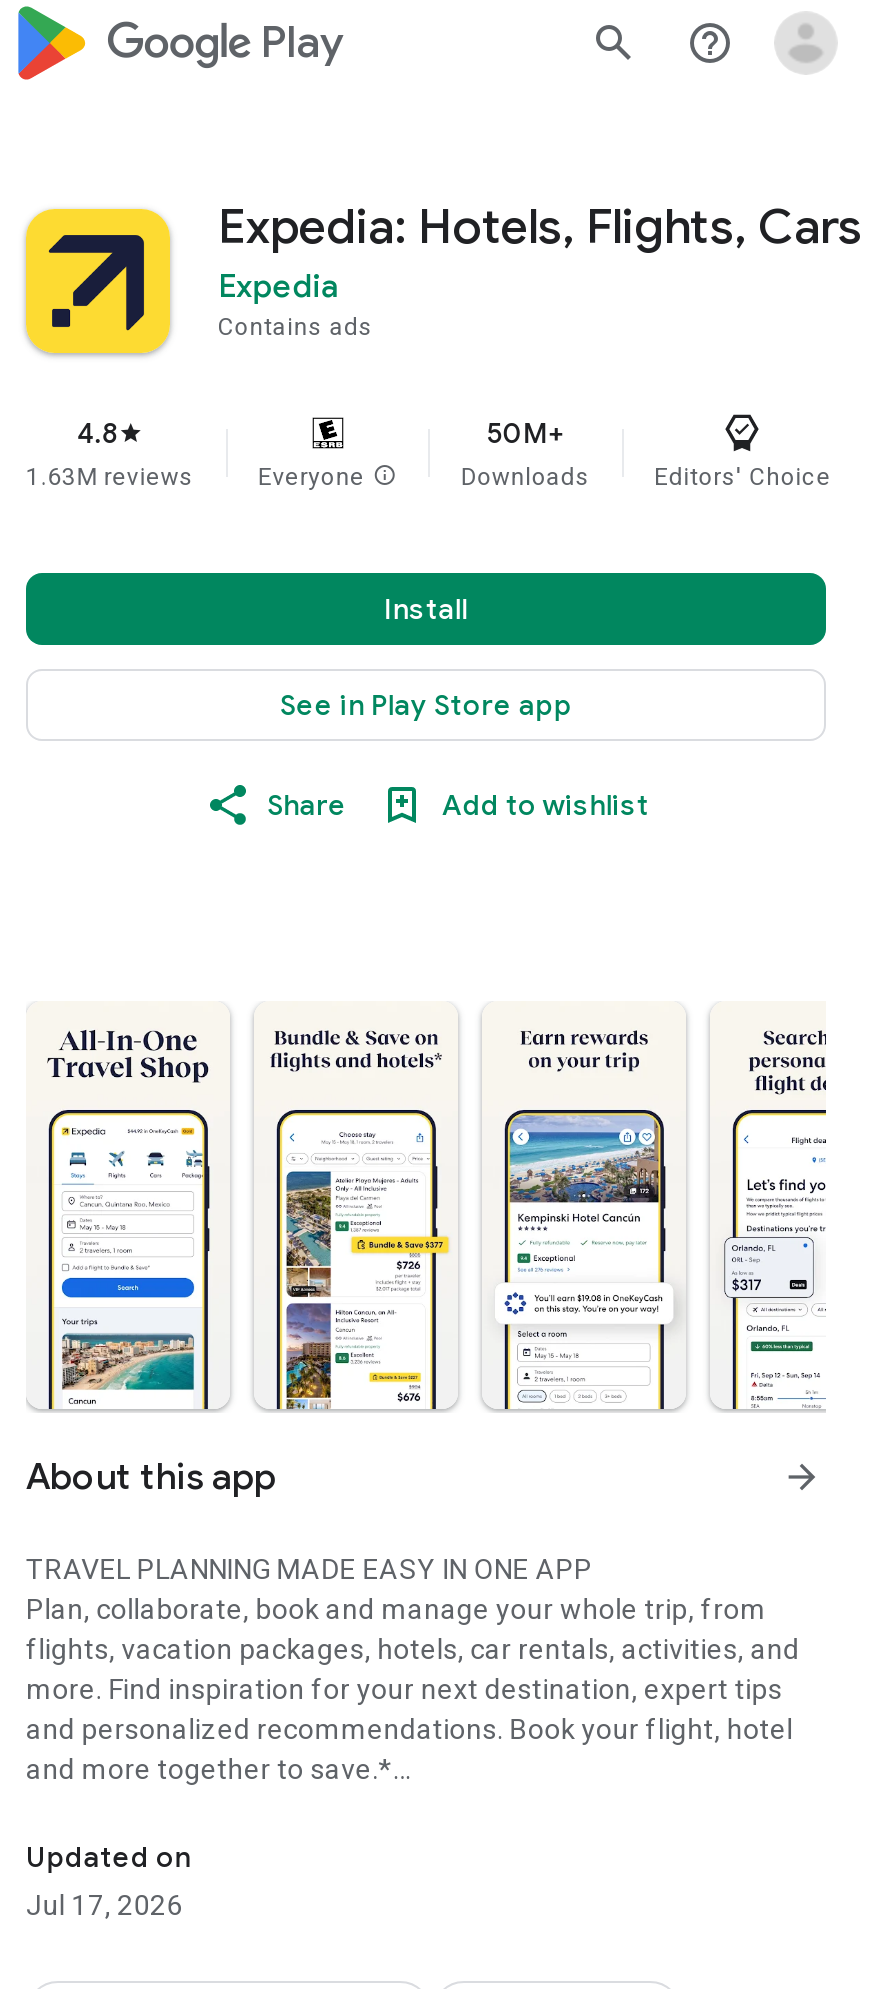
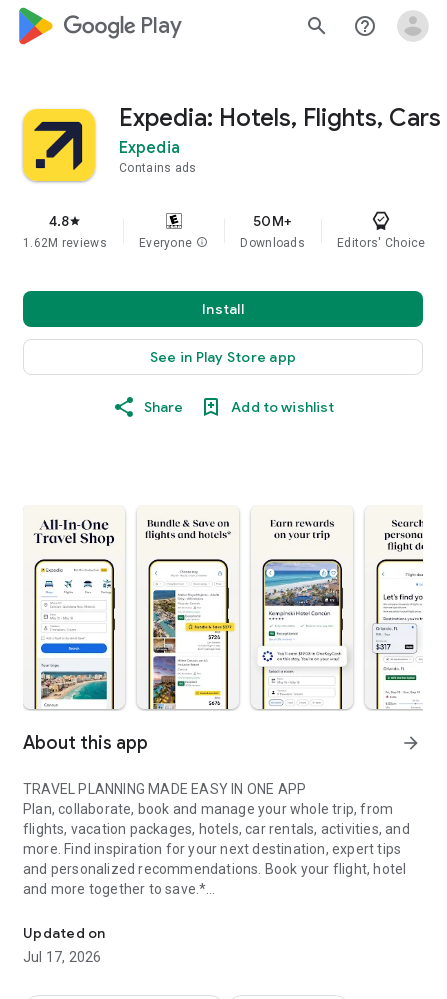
- 1.63M reviews
+ 1.62M reviews
